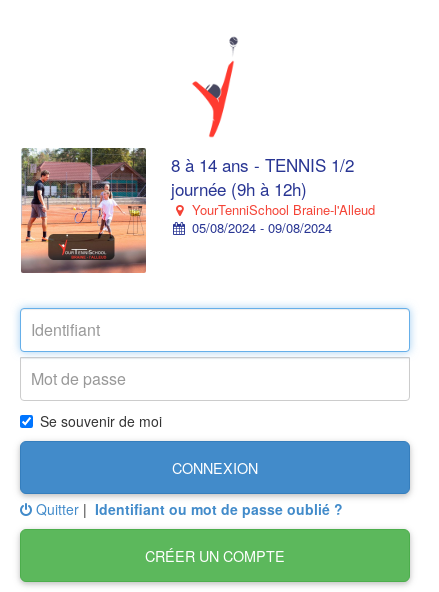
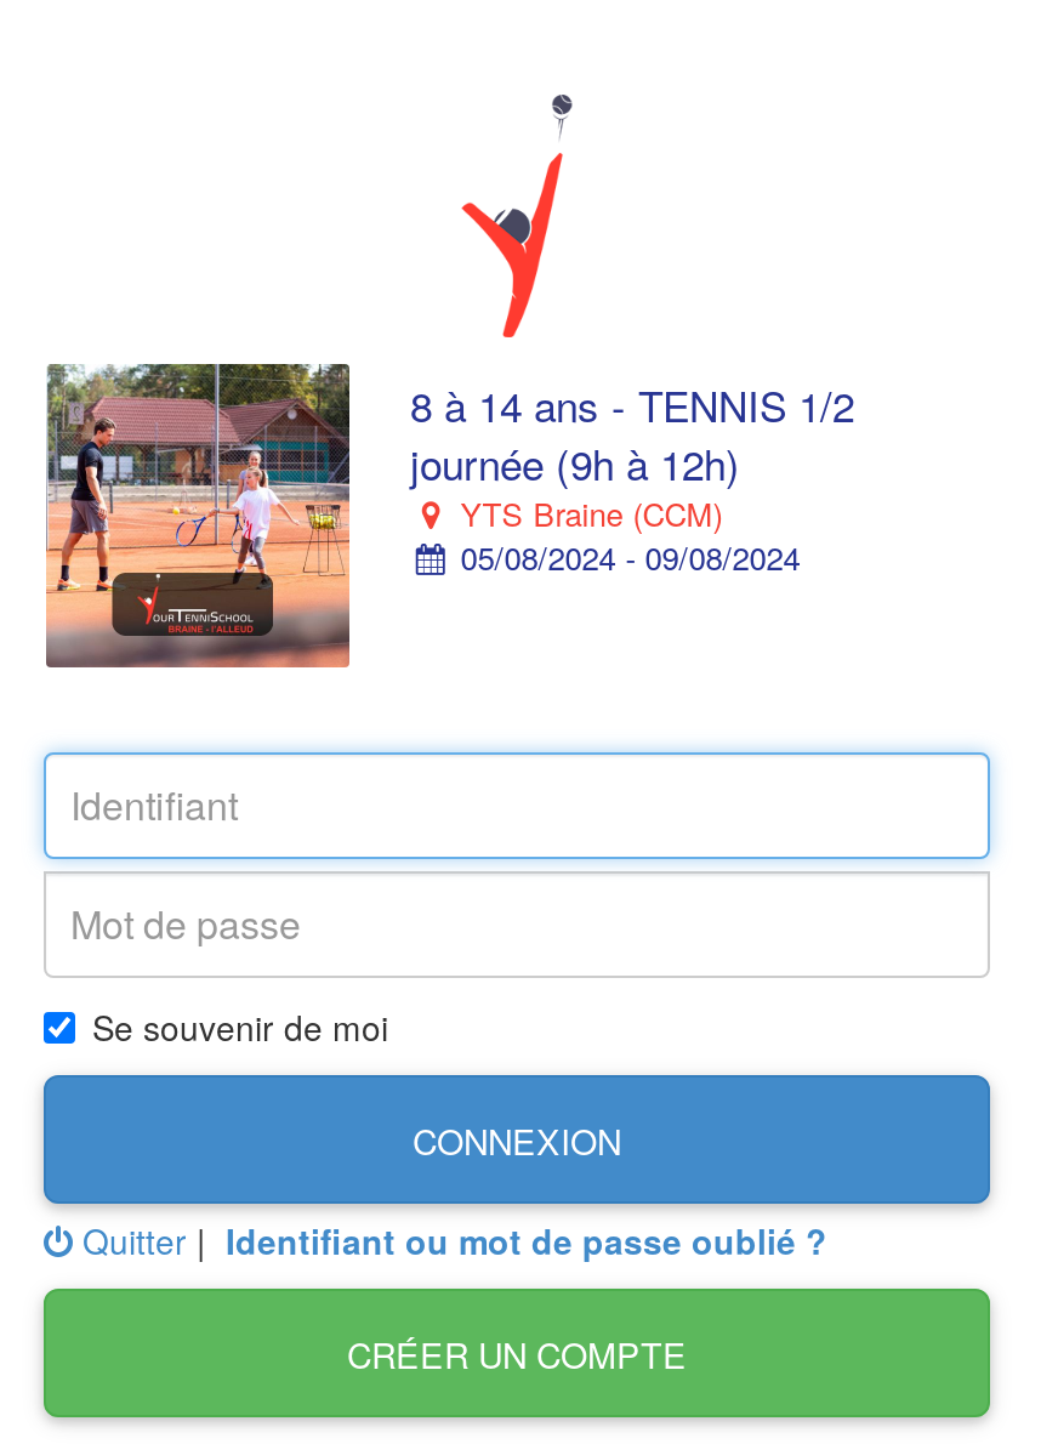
- YourTenniSchool Braine-l'Alleud
+ YTS Braine (CCM)
